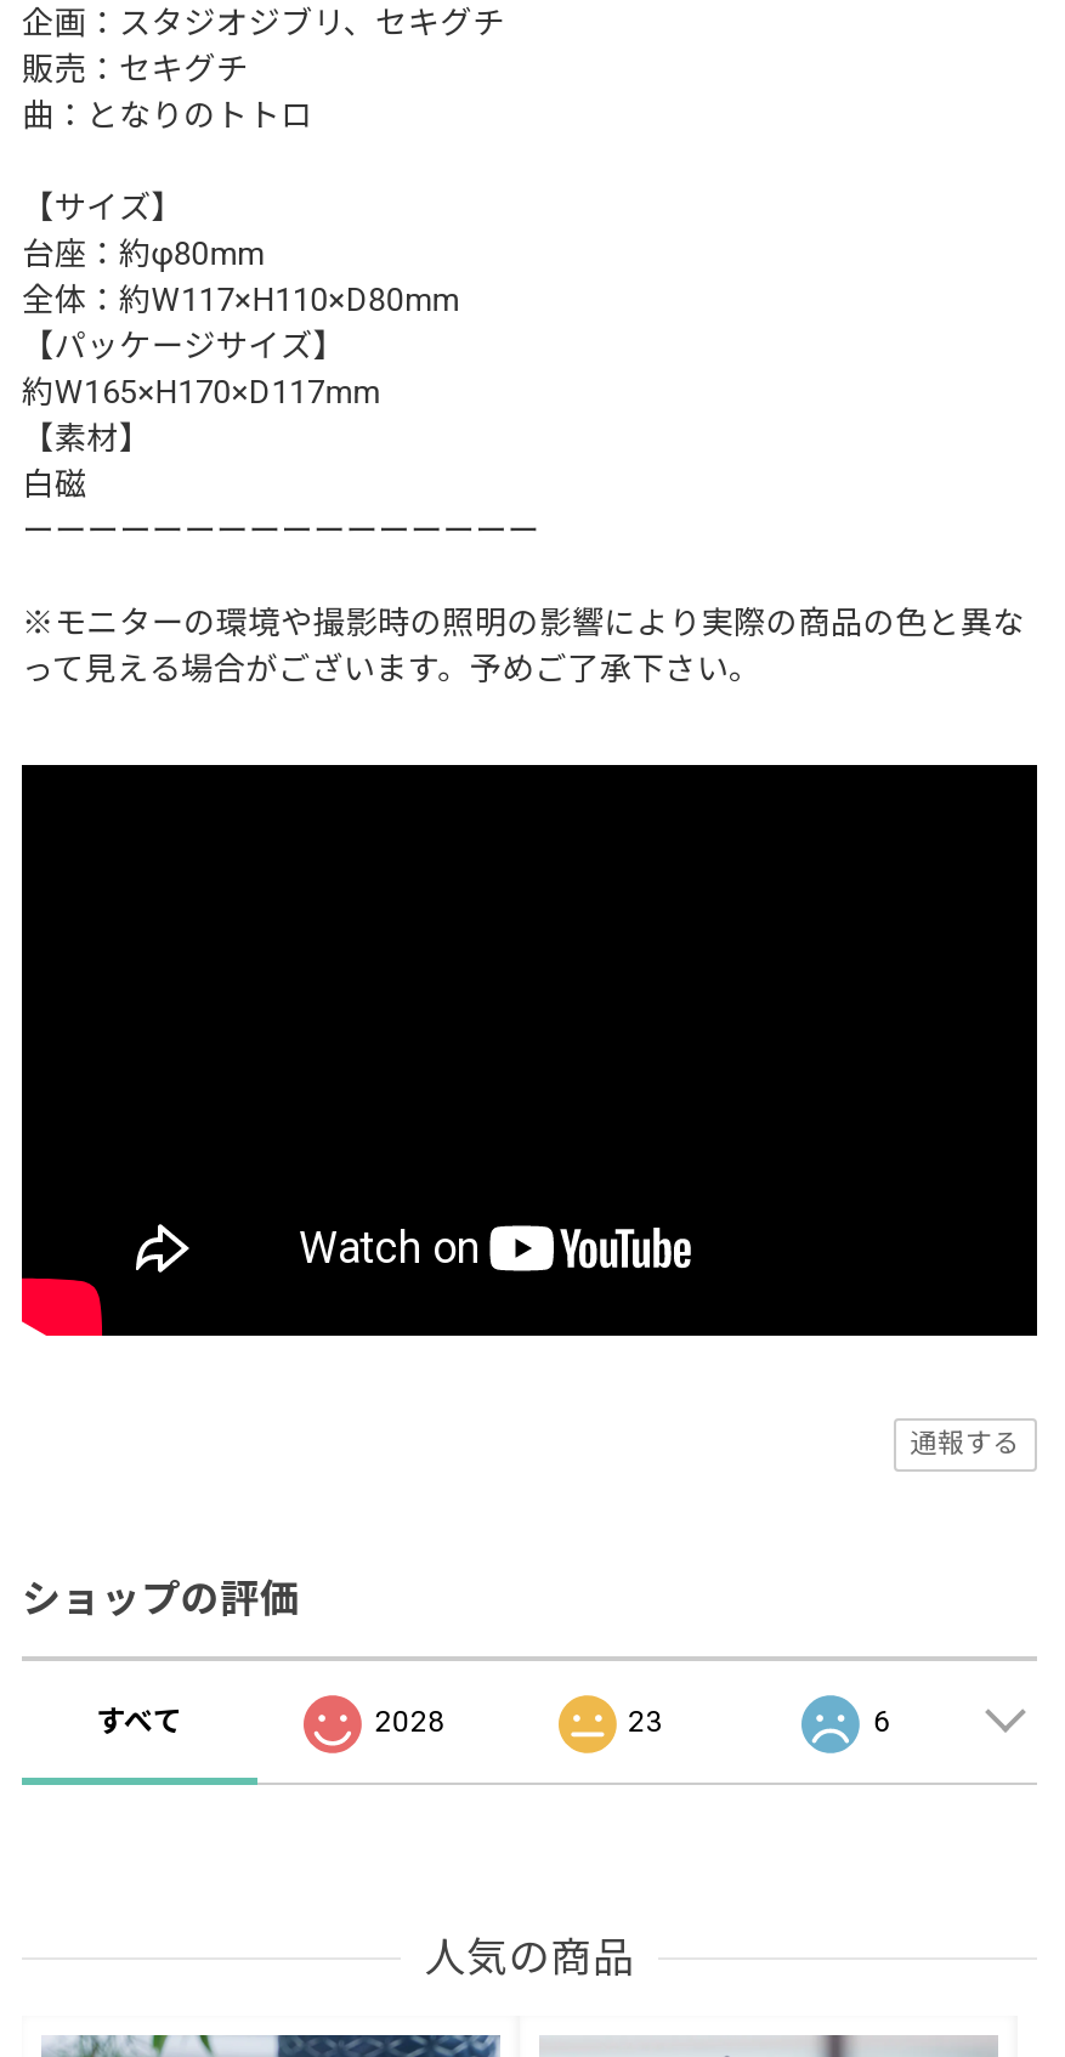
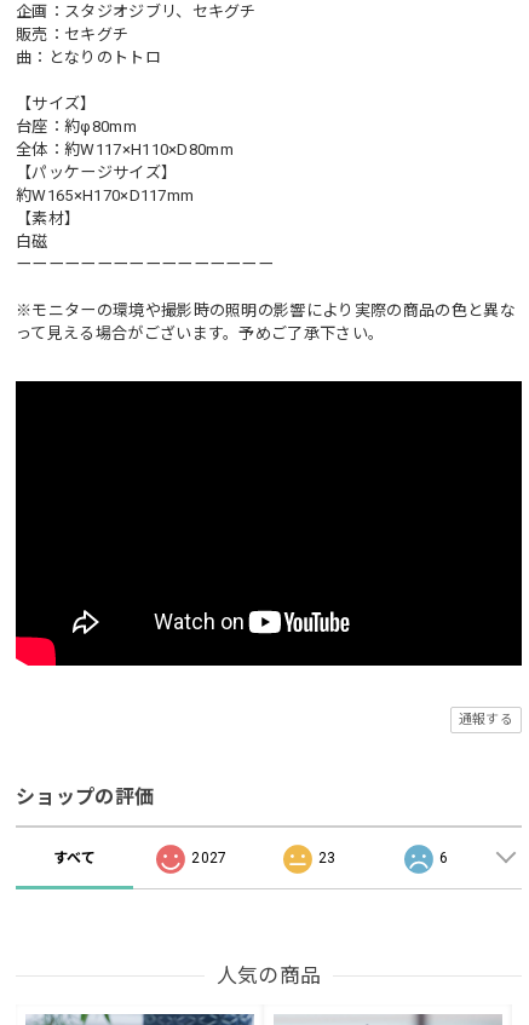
- 2028
+ 2027
